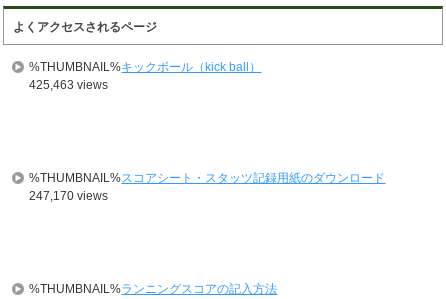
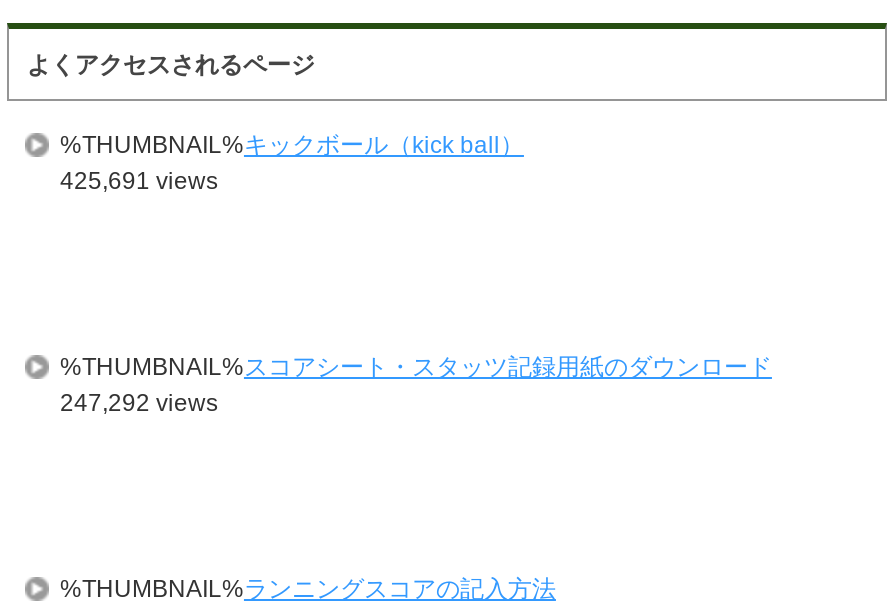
- 425,463 views
+ 425,691 views

- 247,170 views
+ 247,292 views
